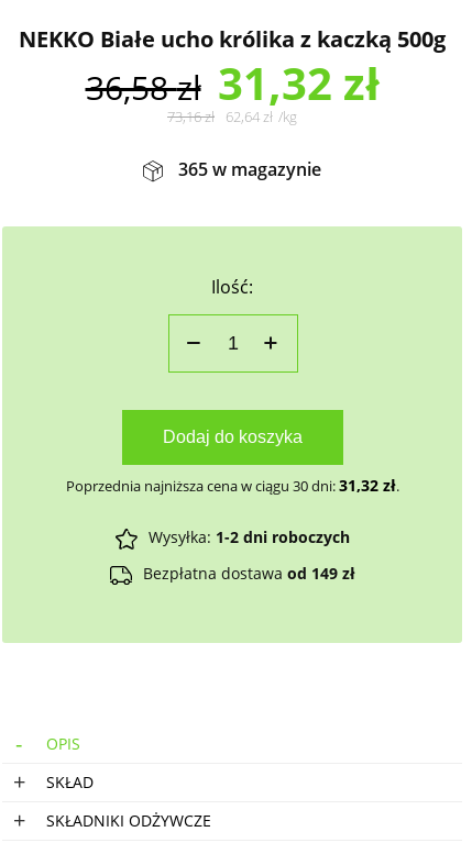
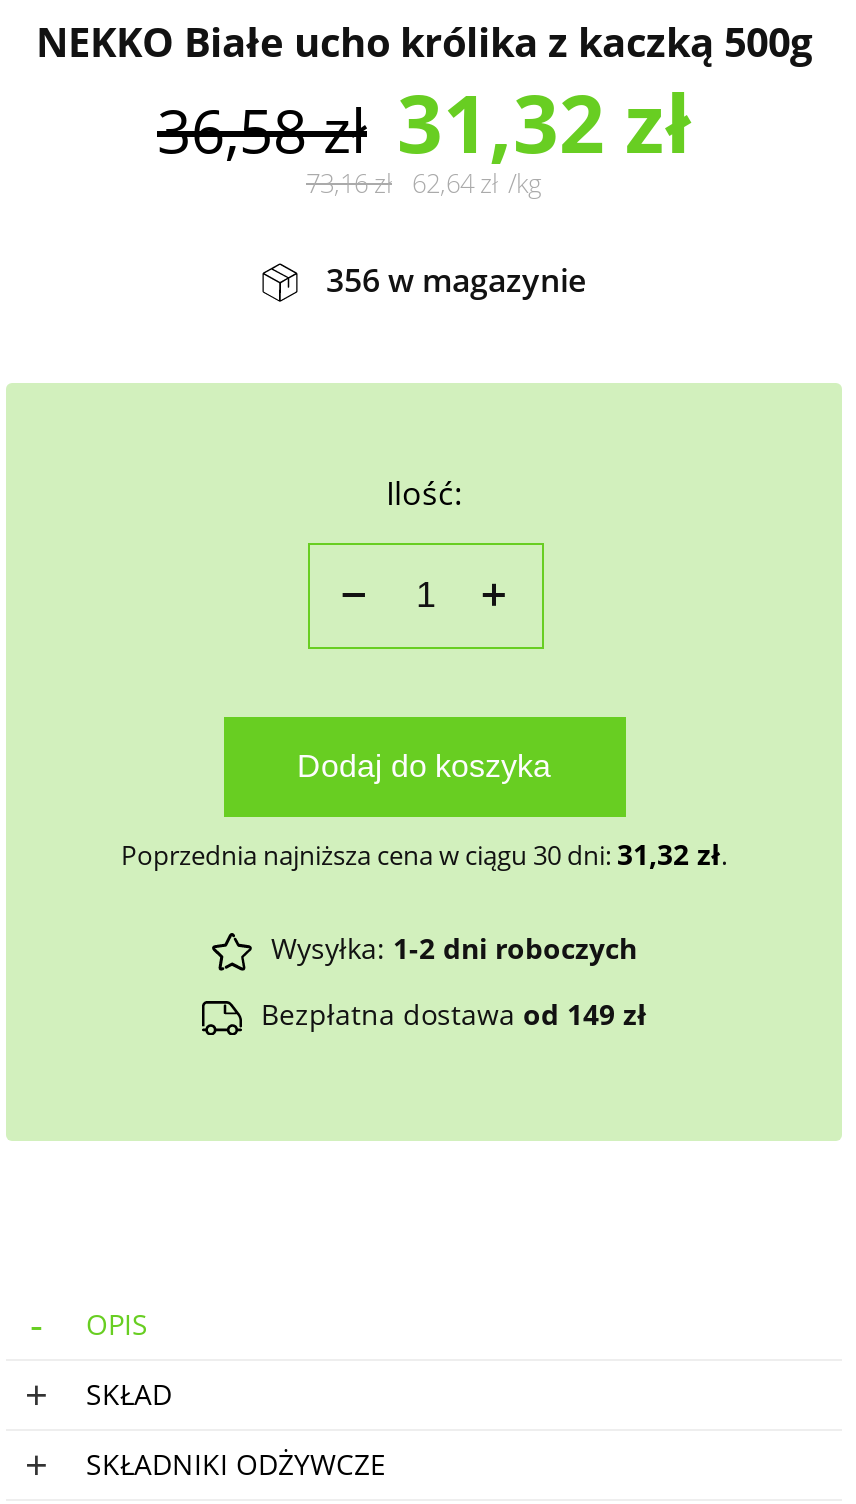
- 365 w magazynie
+ 356 w magazynie
